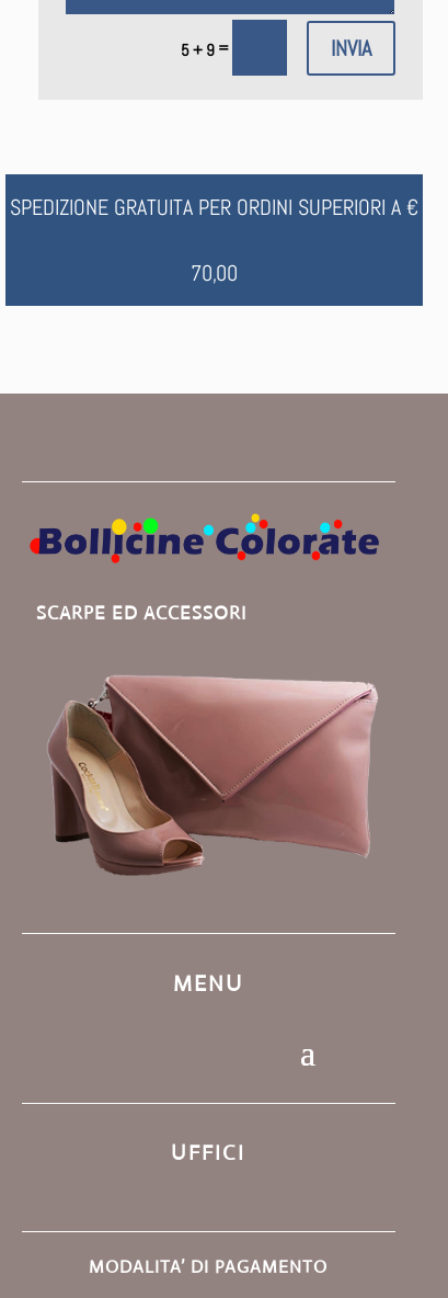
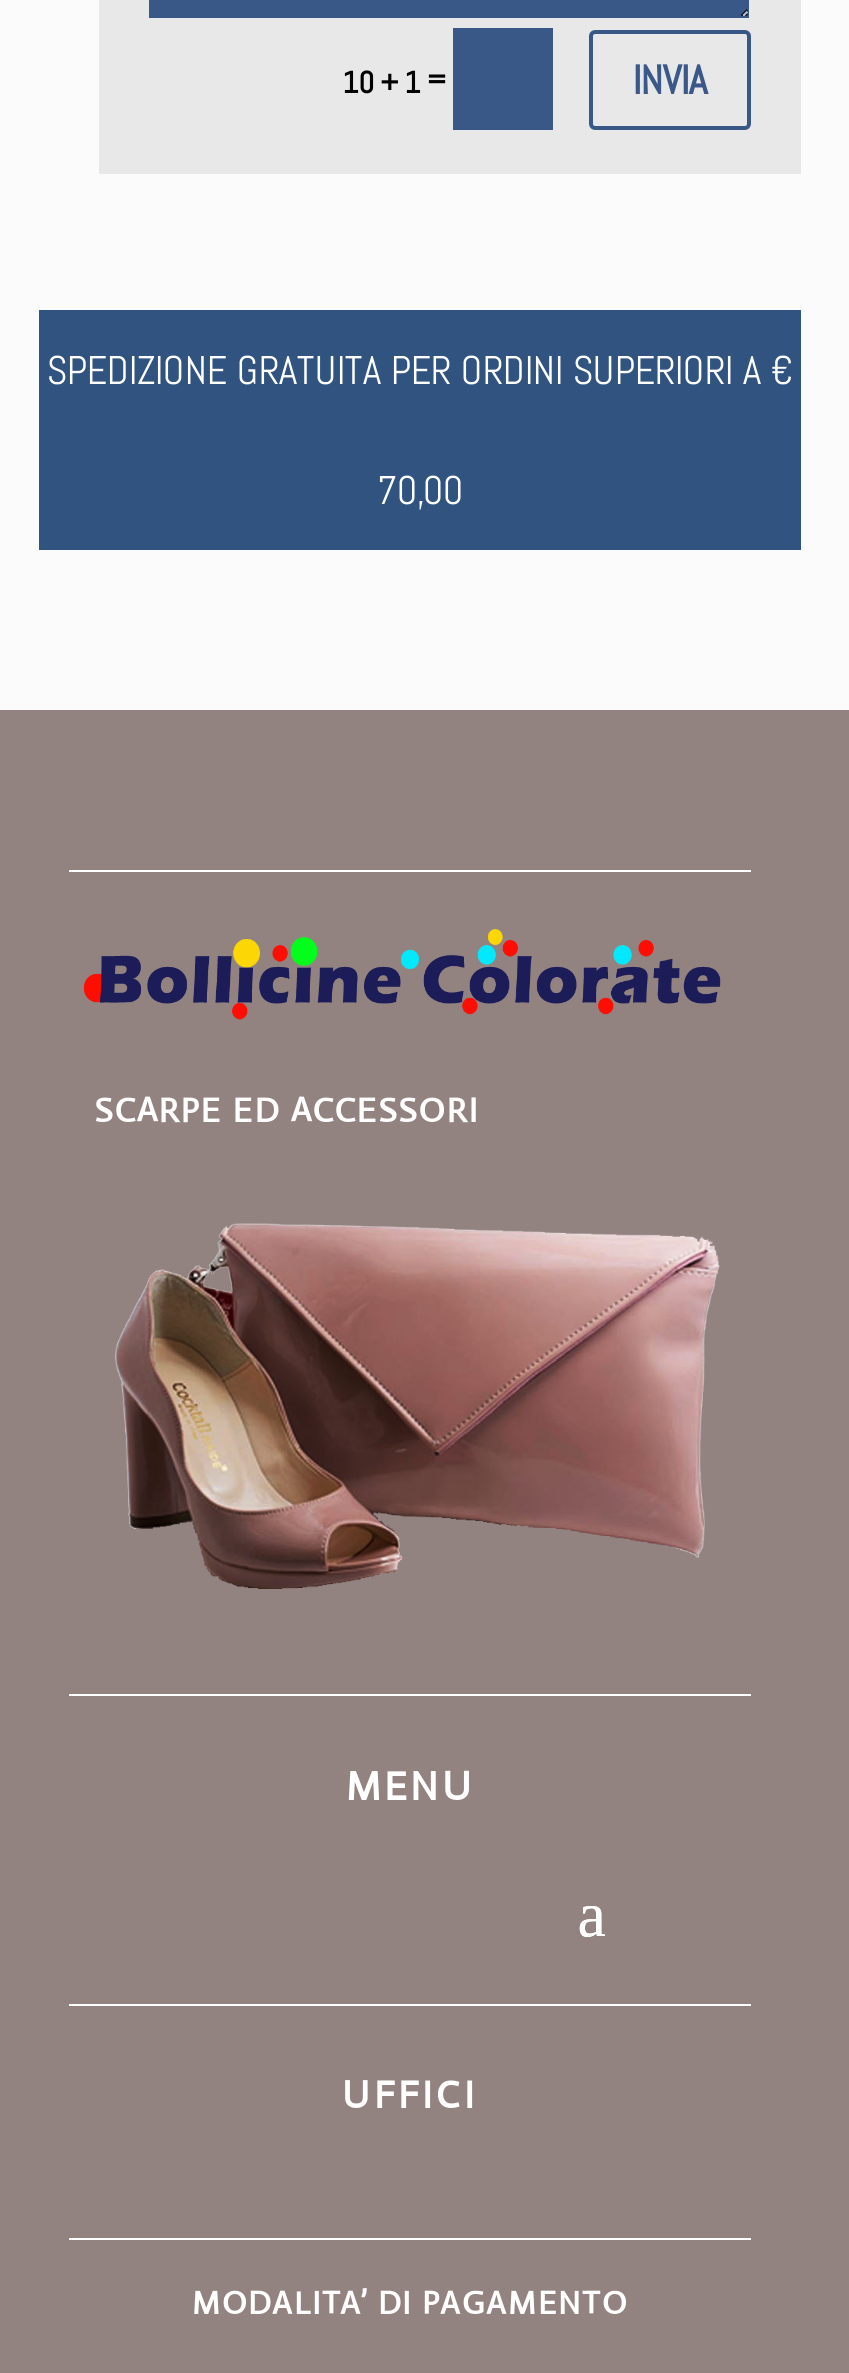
- 5 + 9 =
+ 10 + 1 =
